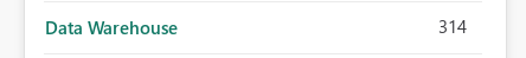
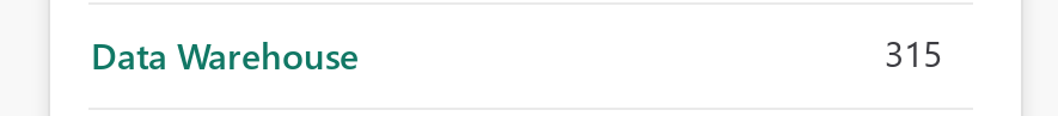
- 314
+ 315
